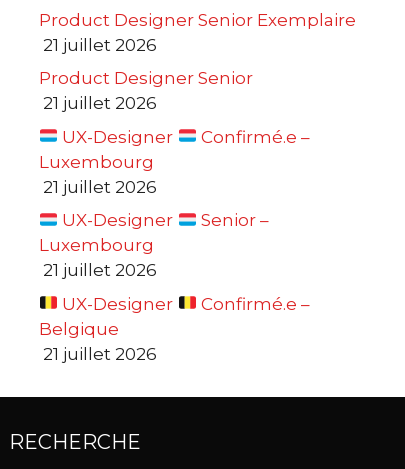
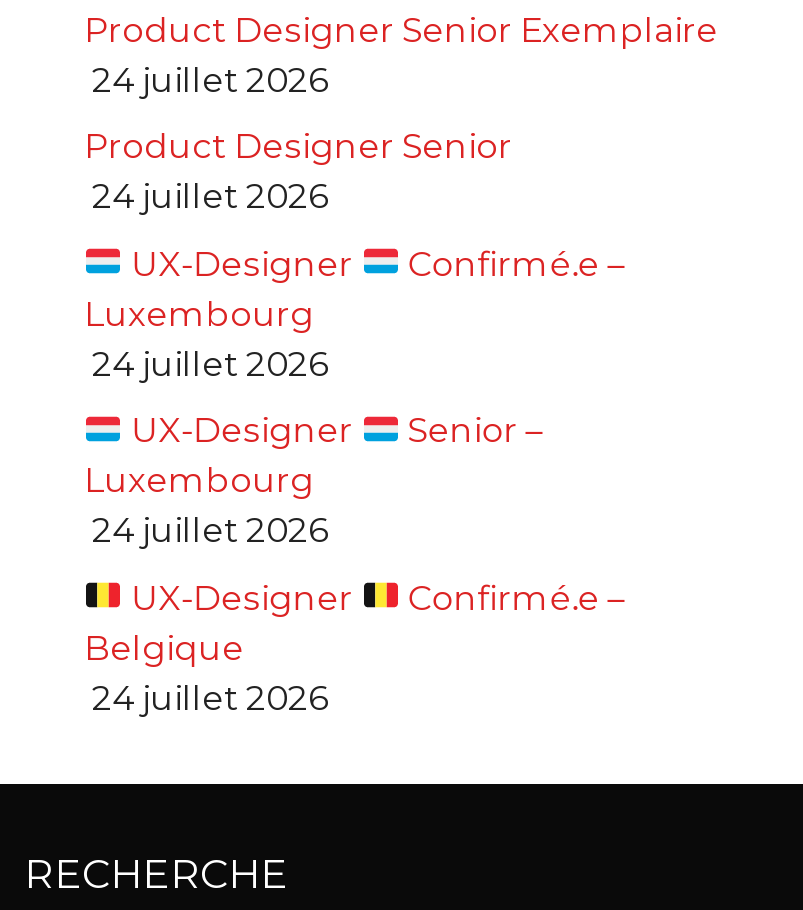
- 21 juillet 2026
+ 24 juillet 2026

- 21 juillet 2026
+ 24 juillet 2026

- 21 juillet 2026
+ 24 juillet 2026

- 21 juillet 2026
+ 24 juillet 2026

- 21 juillet 2026
+ 24 juillet 2026
